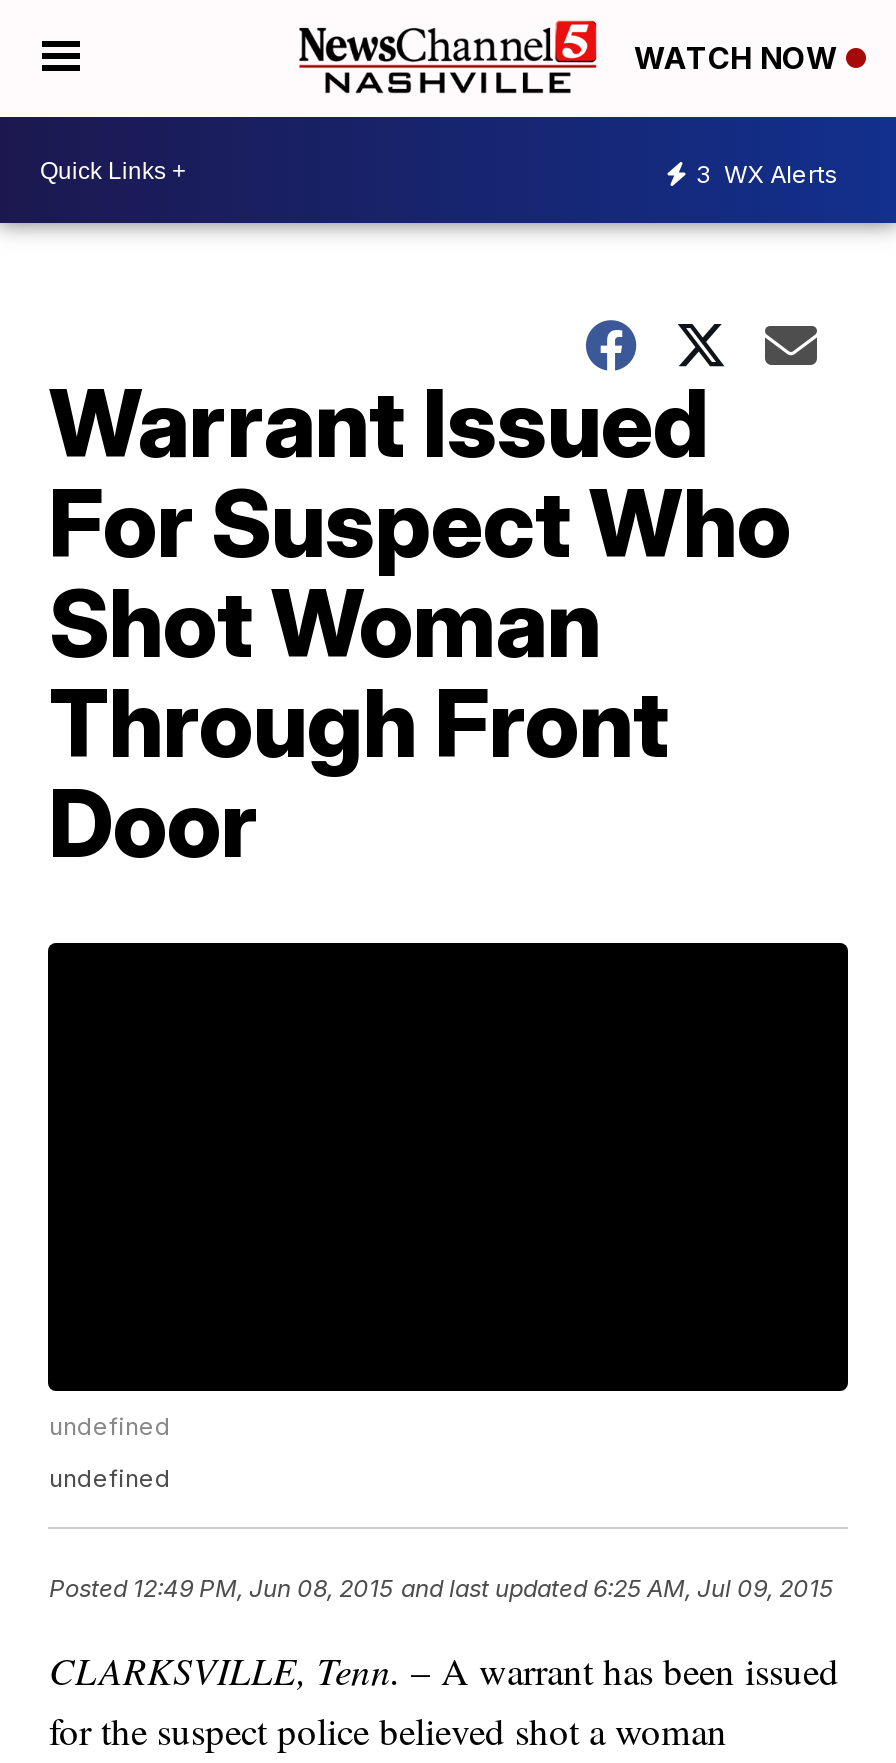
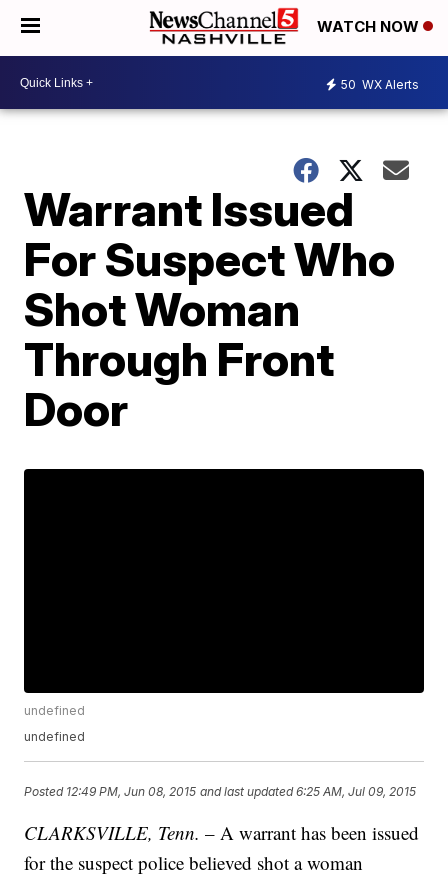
- 3 WX Alerts
+ 50 WX Alerts
